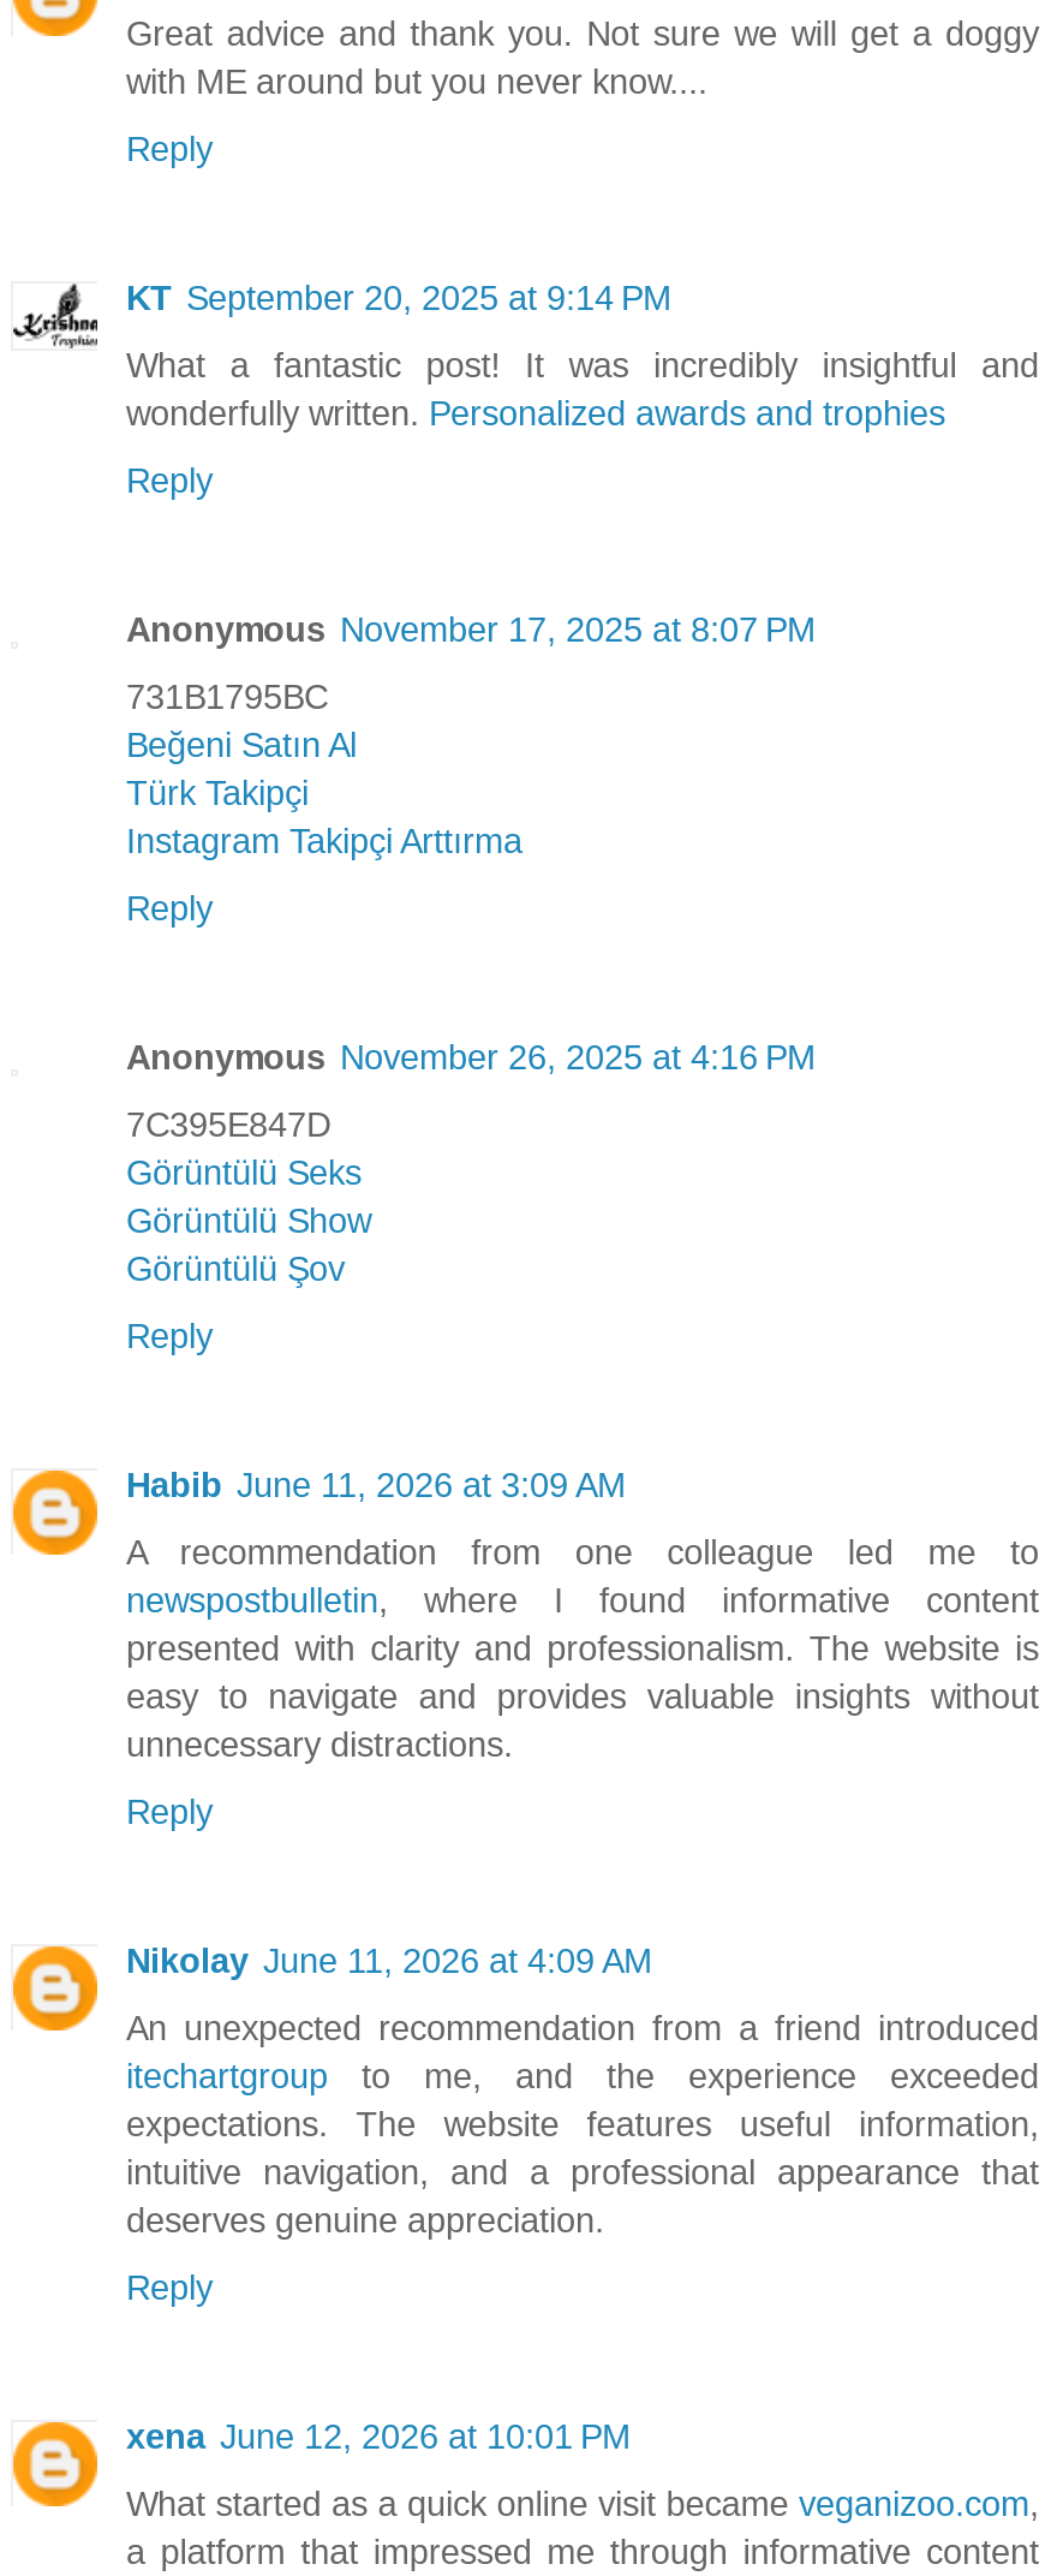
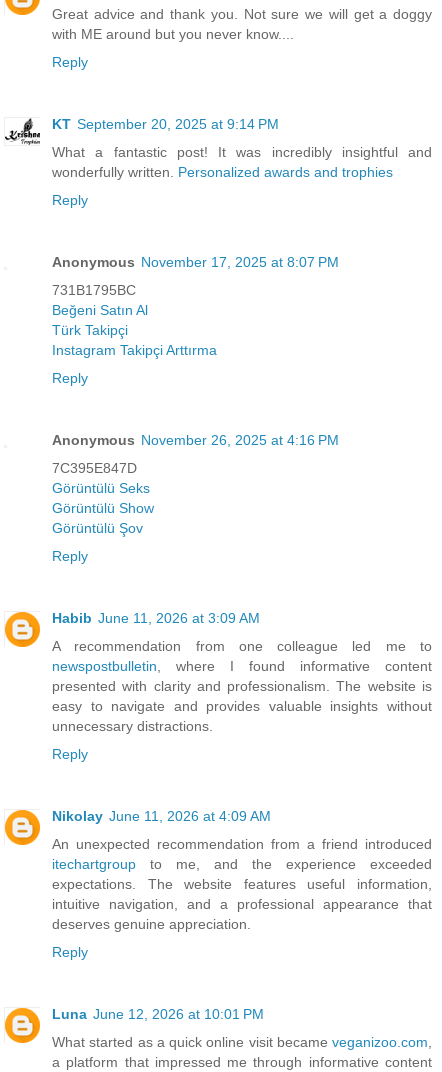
- xena June 12, 2026 at 10:01 PM
+ Luna June 12, 2026 at 10:01 PM
